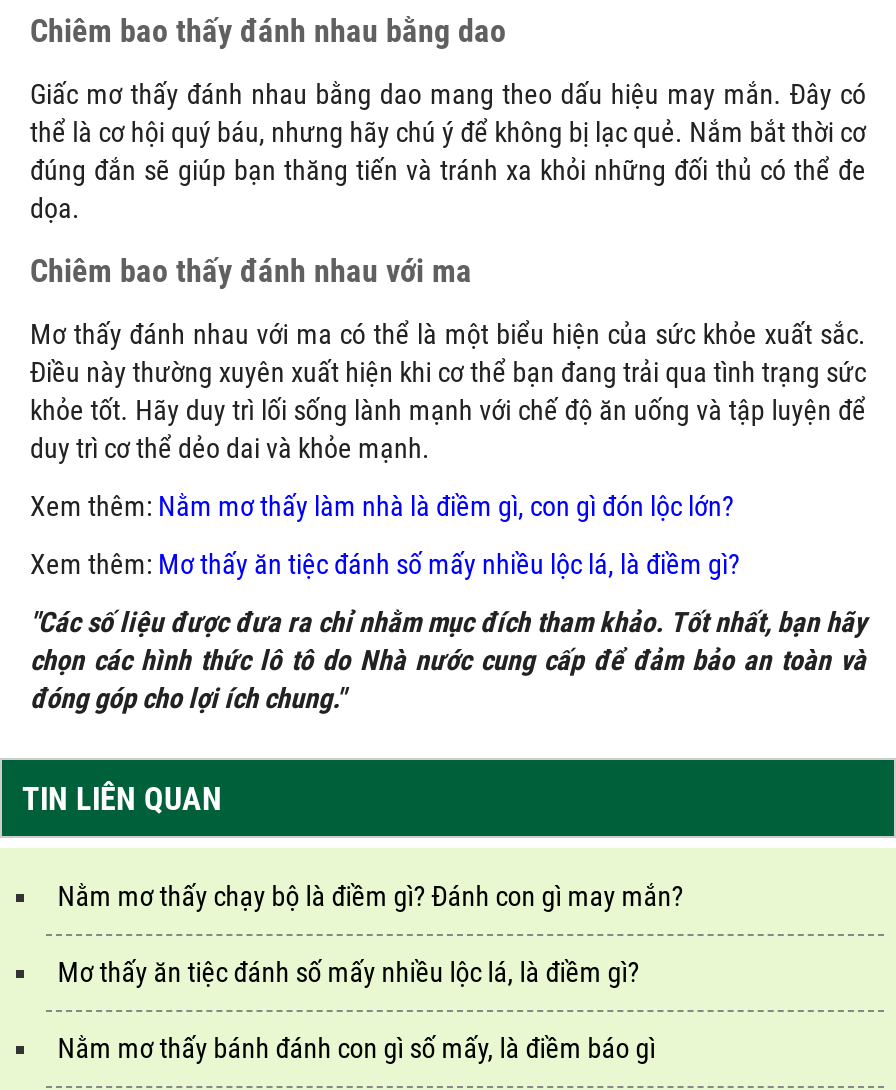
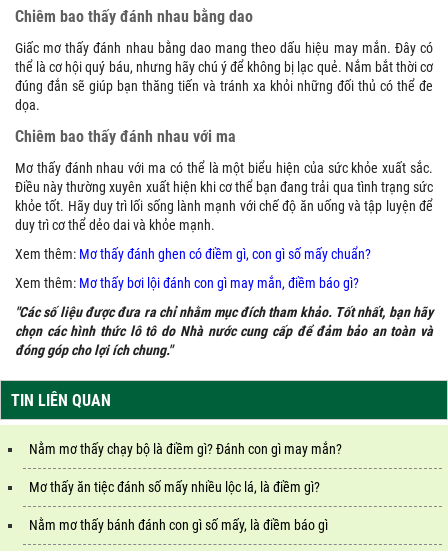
- Xem thêm: Nằm mơ thấy làm nhà là điềm gì, con gì đón lộc lớn?
+ Xem thêm: Mơ thấy đánh ghen có điềm gì, con gì số mấy chuẩn?

- Xem thêm: Mơ thấy ăn tiệc đánh số mấy nhiều lộc lá, là điềm gì?
+ Xem thêm: Mơ thấy bơi lội đánh con gì may mắn, điềm báo gì?
